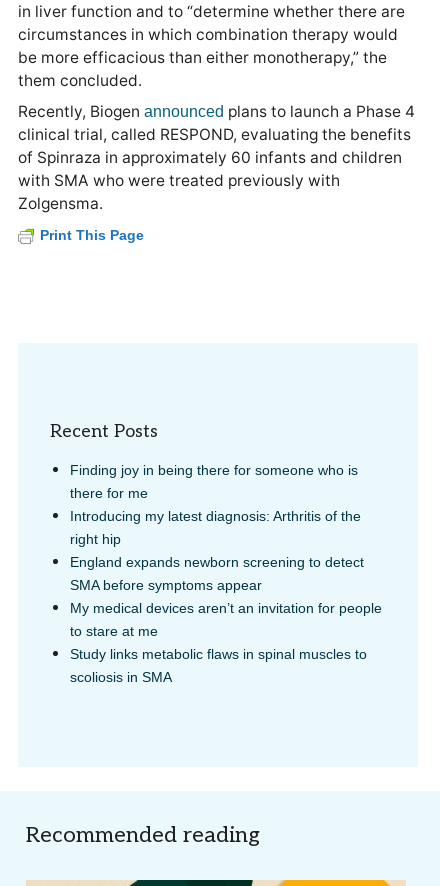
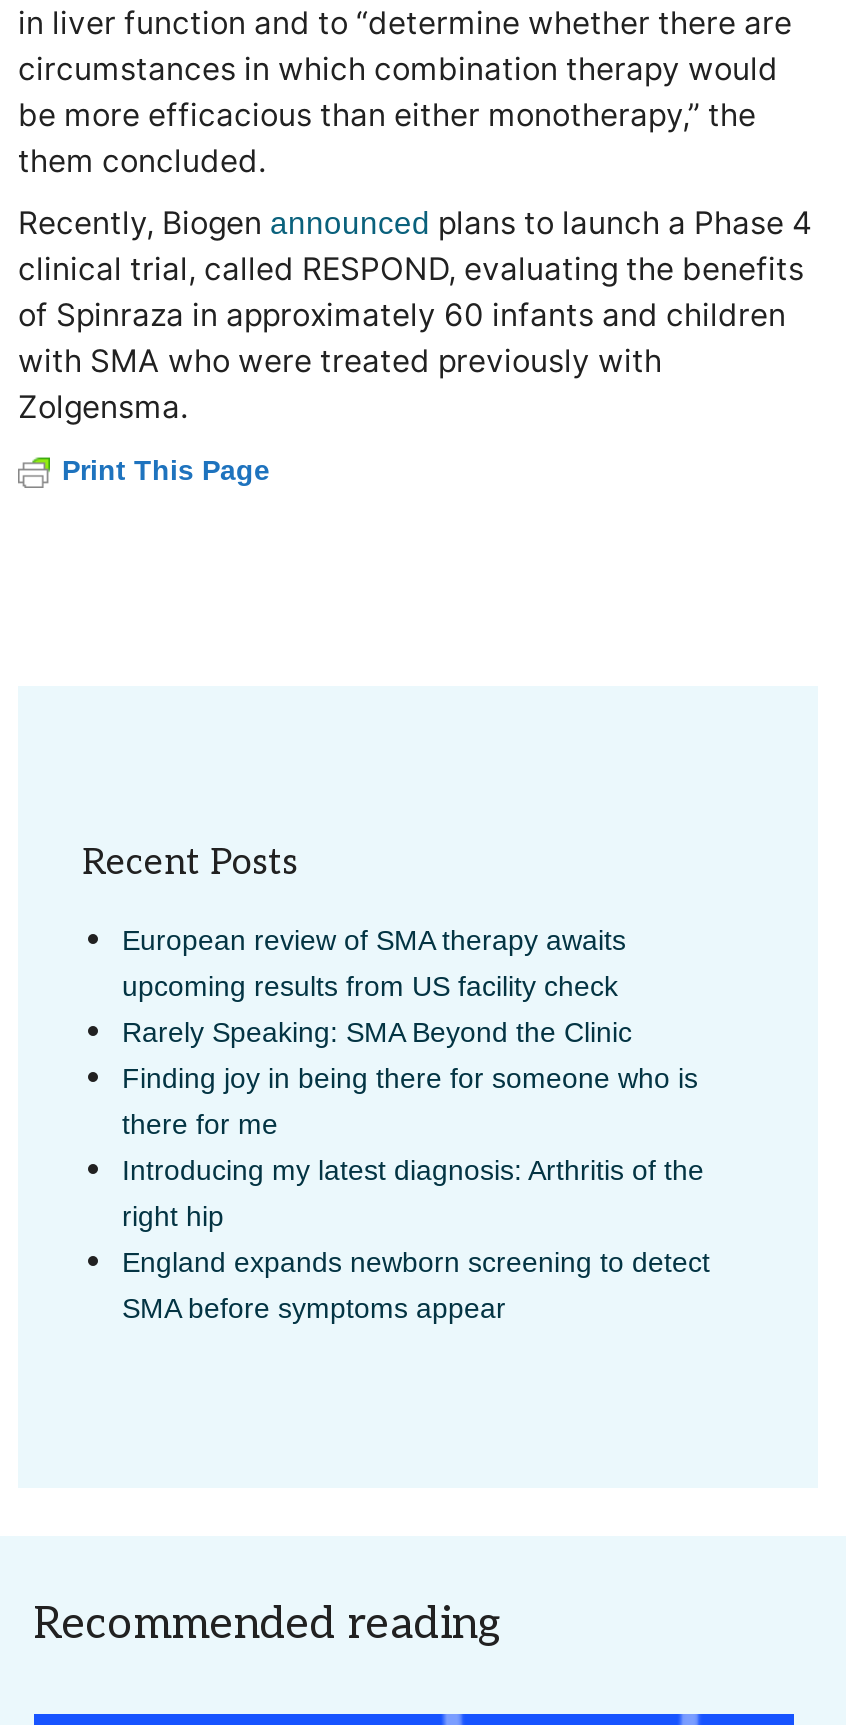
+ European review of SMA therapy awaits
+ upcoming results from US facility check
+ Rarely Speaking: SMA Beyond the Clinic

moved down: Finding joy in being there for someone who is | there for me | Introducing my latest diagnosis: Arthritis of the | right hip | England expands newborn screening to detect | SMA before symptoms appear

- My medical devices aren’t an invitation for people
- to stare at me
- Study links metabolic flaws in spinal muscles to
- scoliosis in SMA
